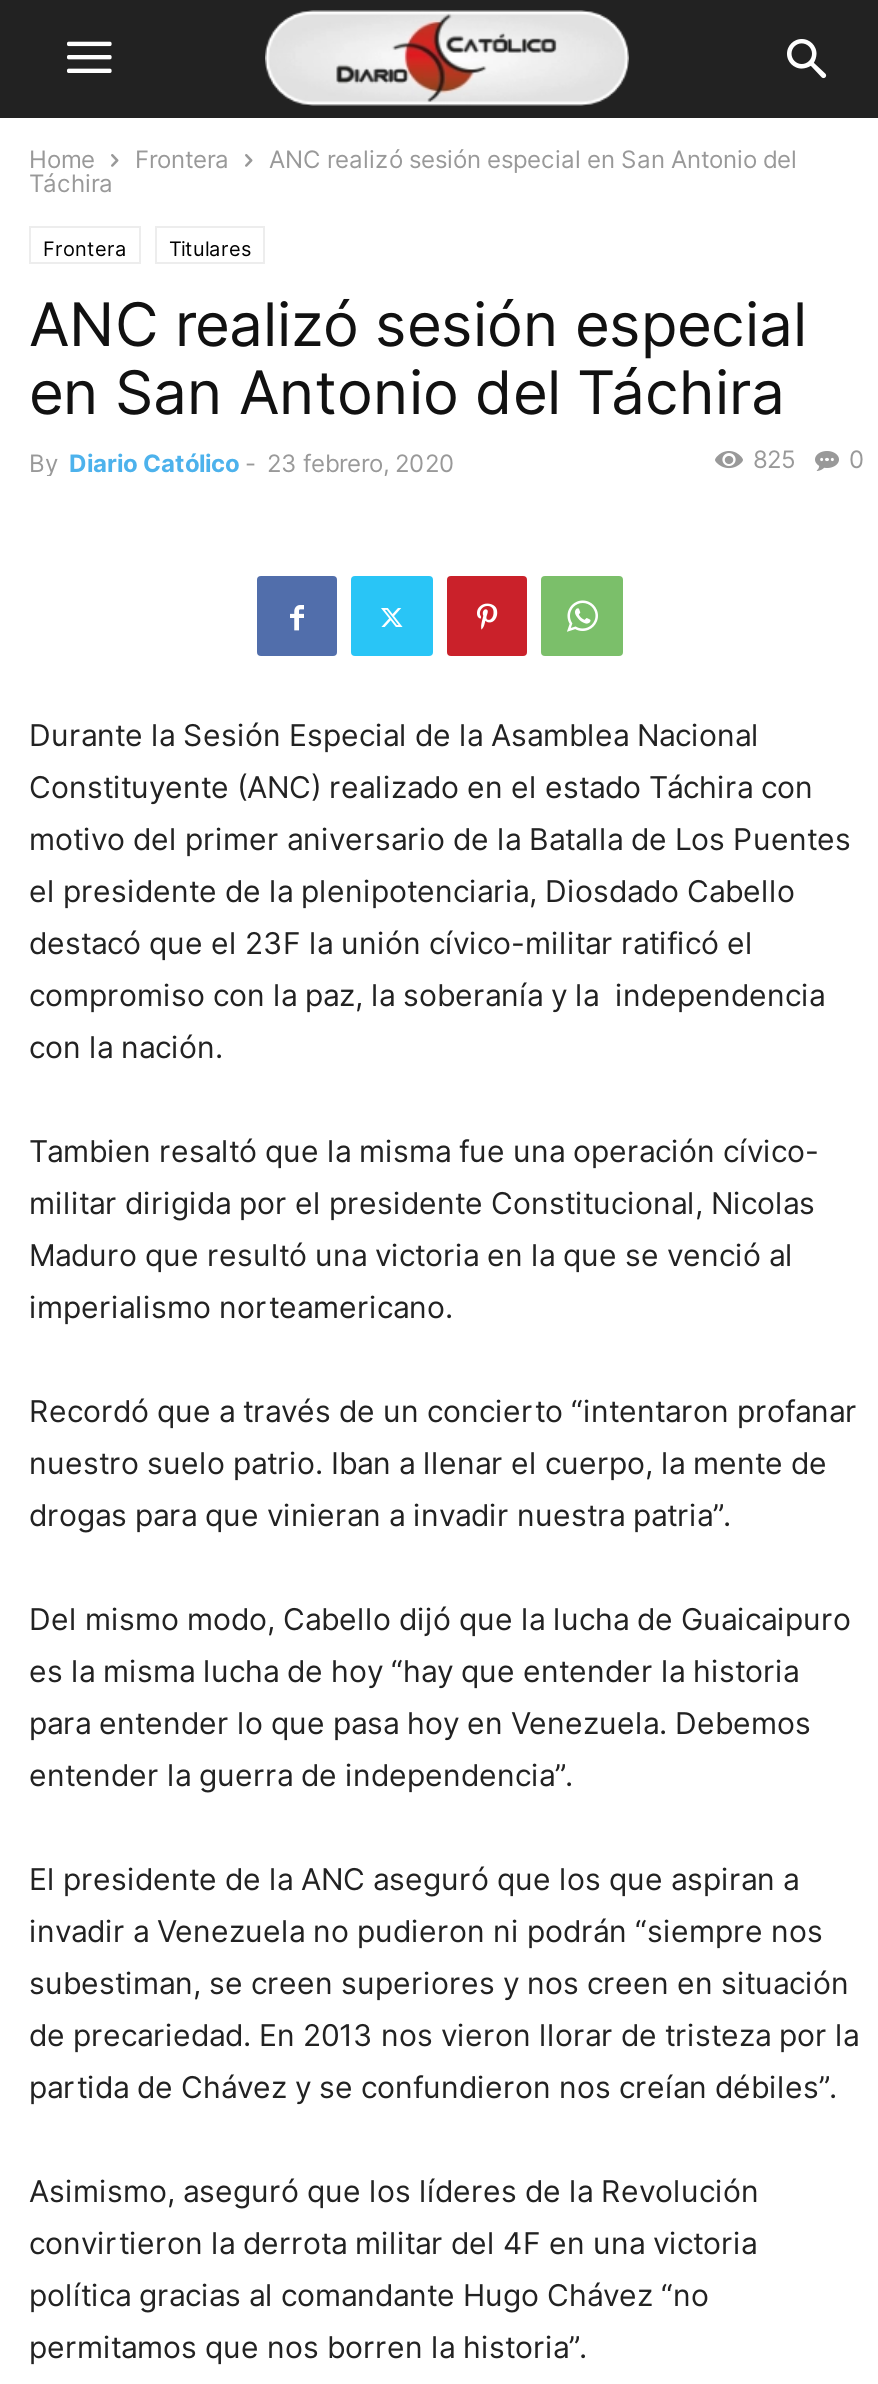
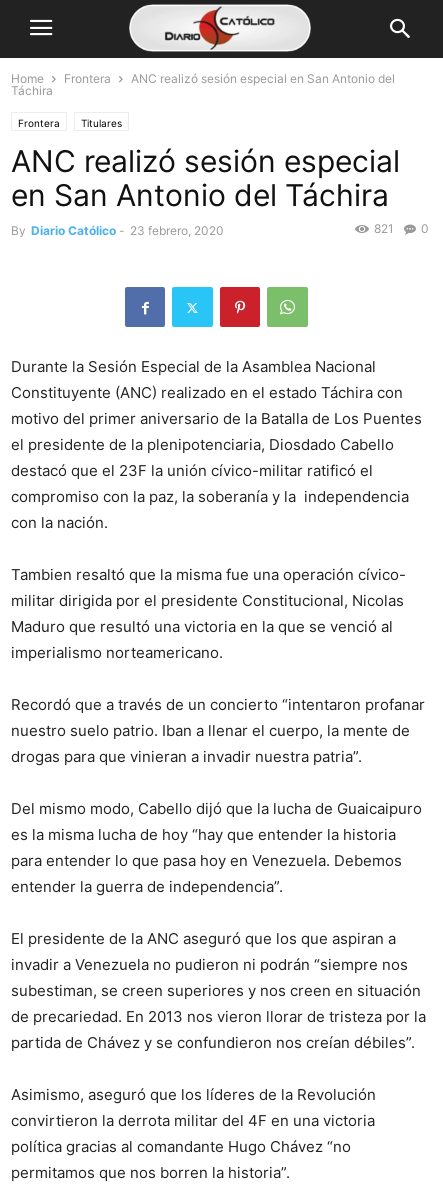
- 825 0
+ 821 0
